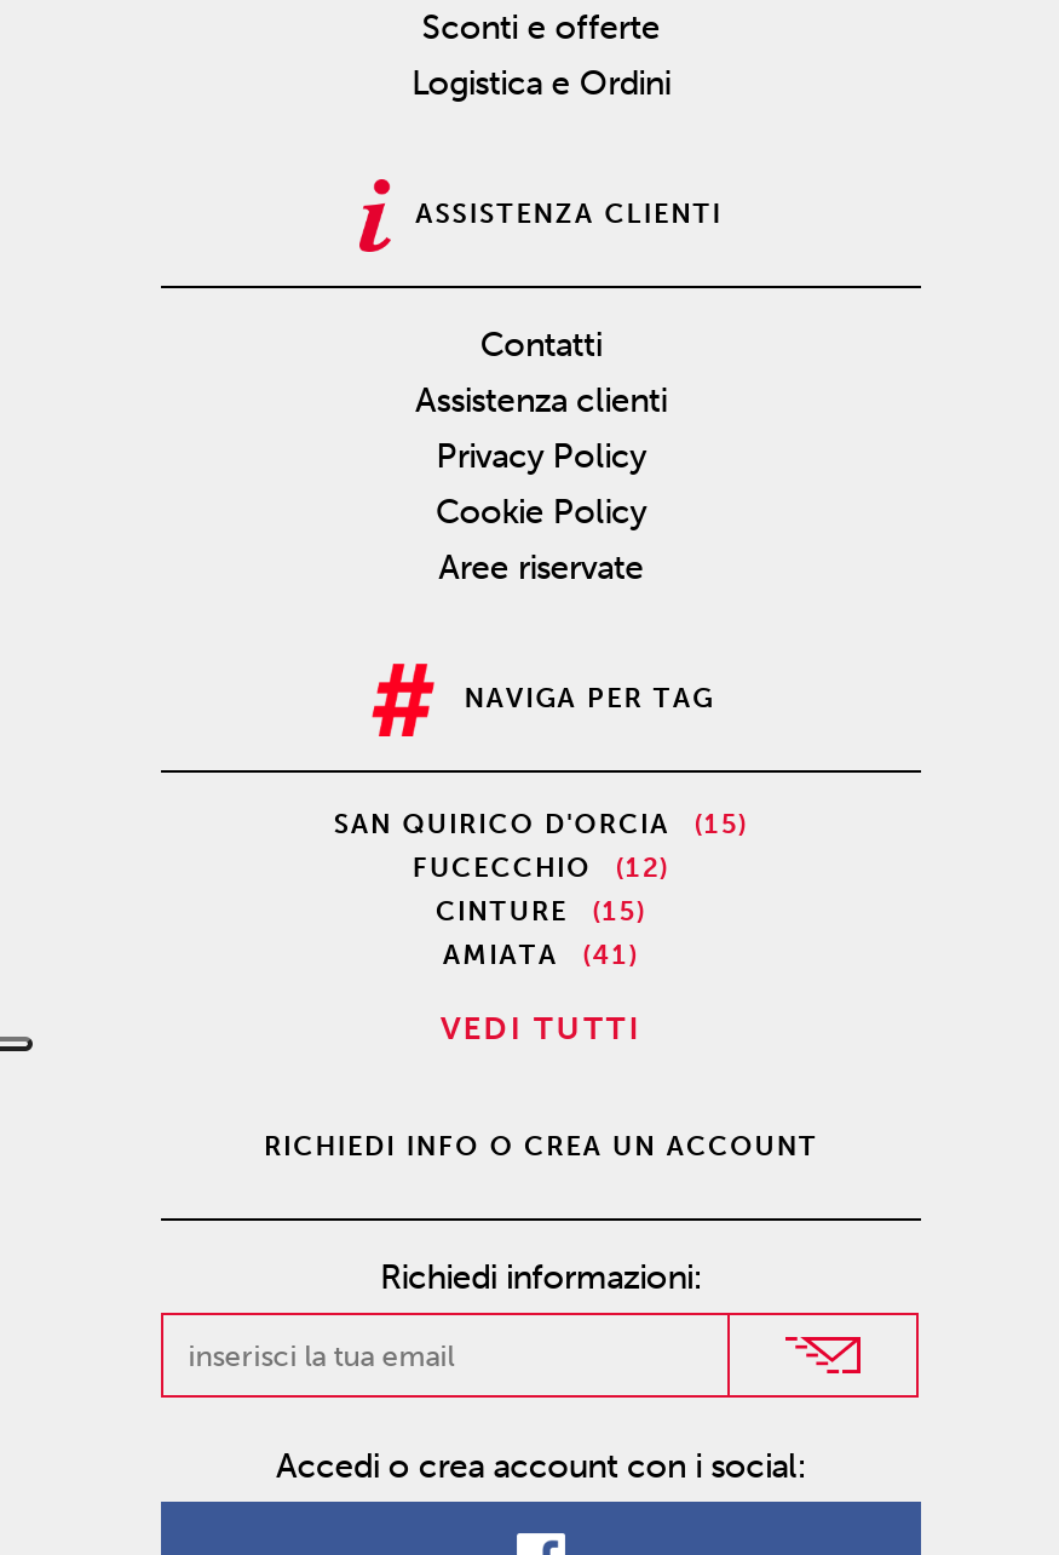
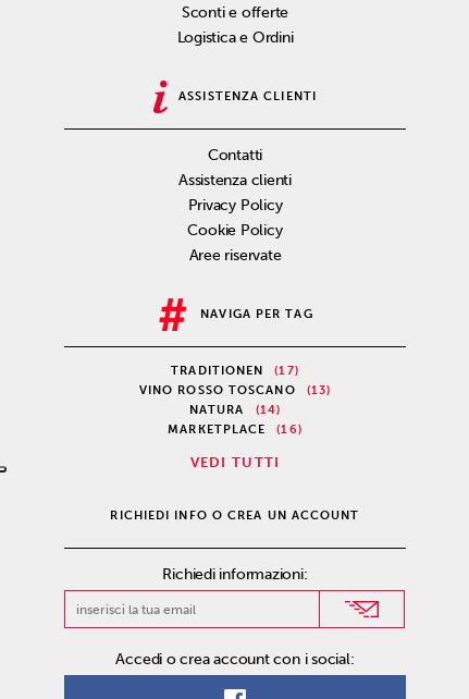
- SAN QUIRICO D'ORCIA
- (15)
- FUCECCHIO
- (12)
- CINTURE
- (15)
- AMIATA
- (41)
+ TRADITIONEN
+ (17)
+ VINO ROSSO TOSCANO
+ (13)
+ NATURA
+ (14)
+ MARKETPLACE
+ (16)
